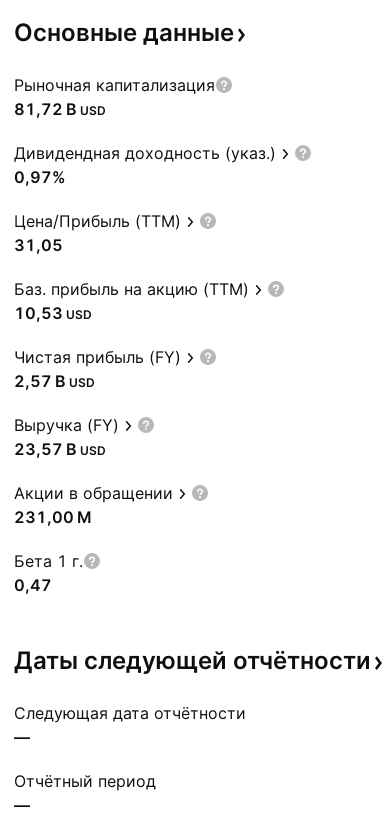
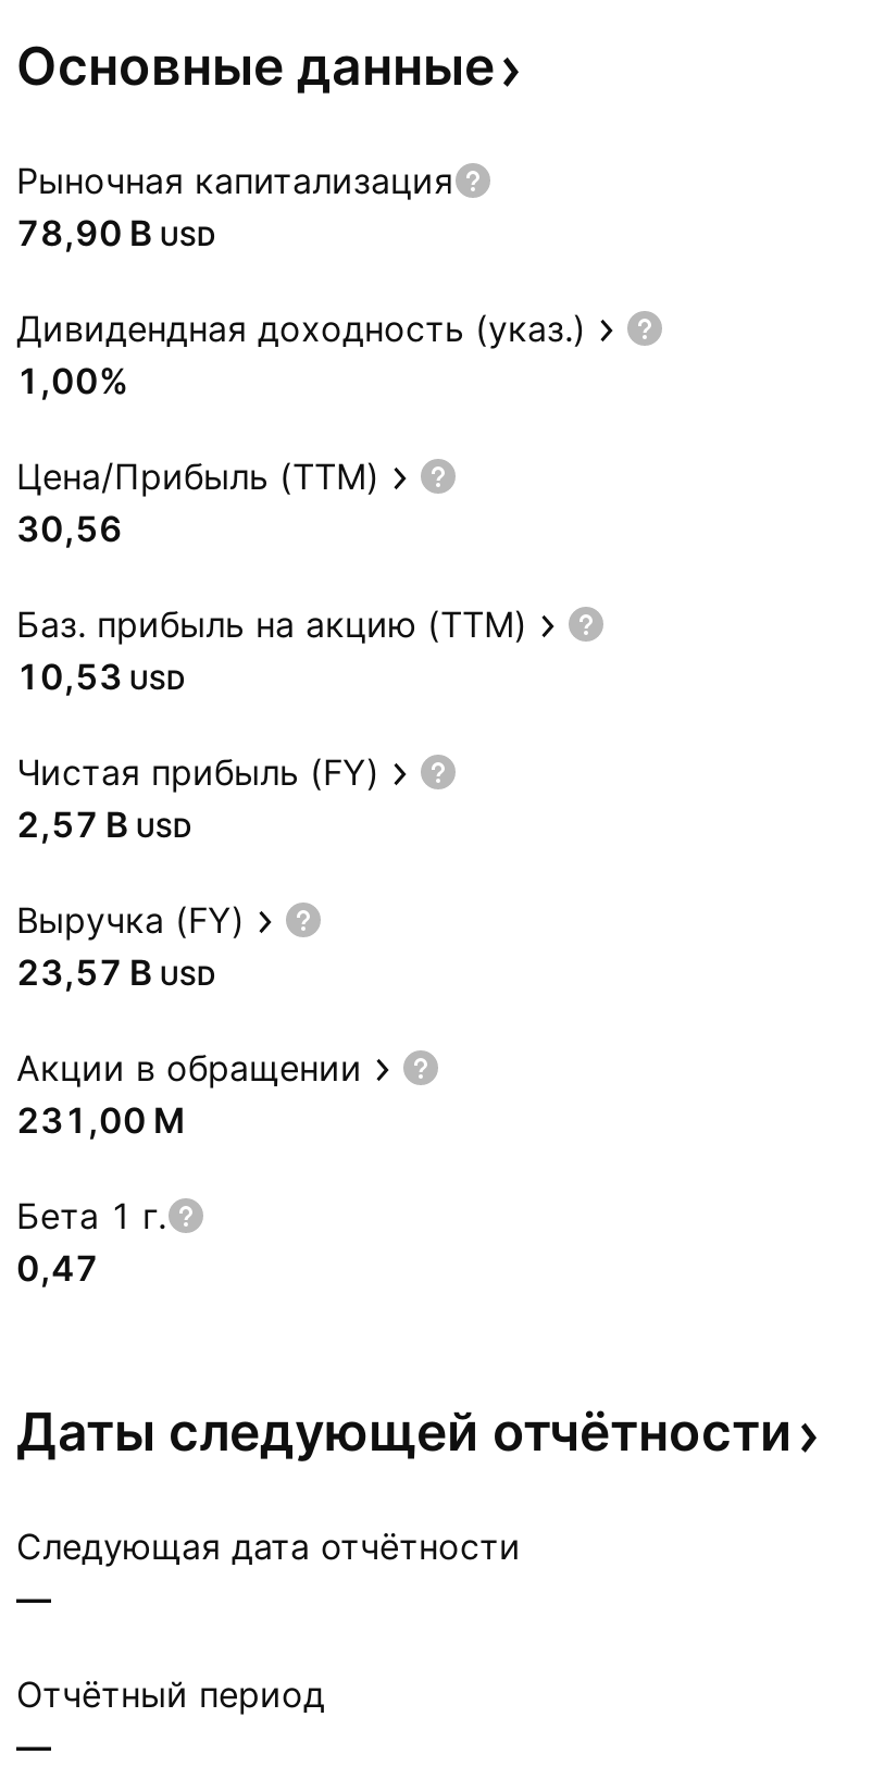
- 81,72 B USD
+ 78,90 B USD

- 0,97%
+ 1,00%

- 31,05
+ 30,56
